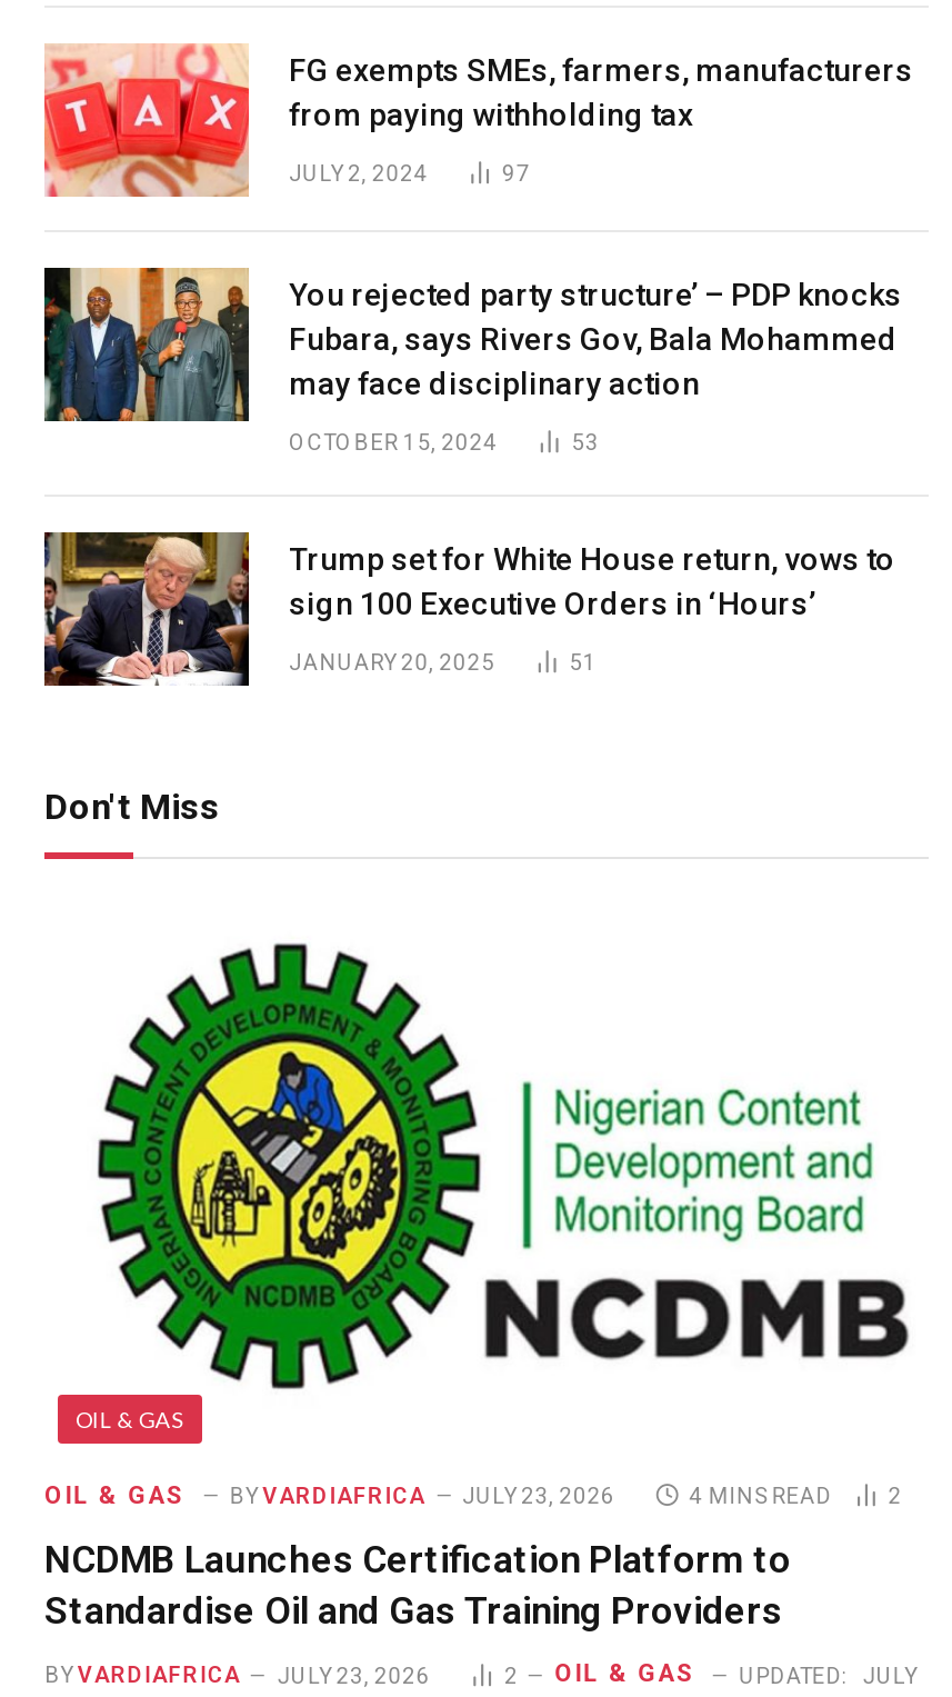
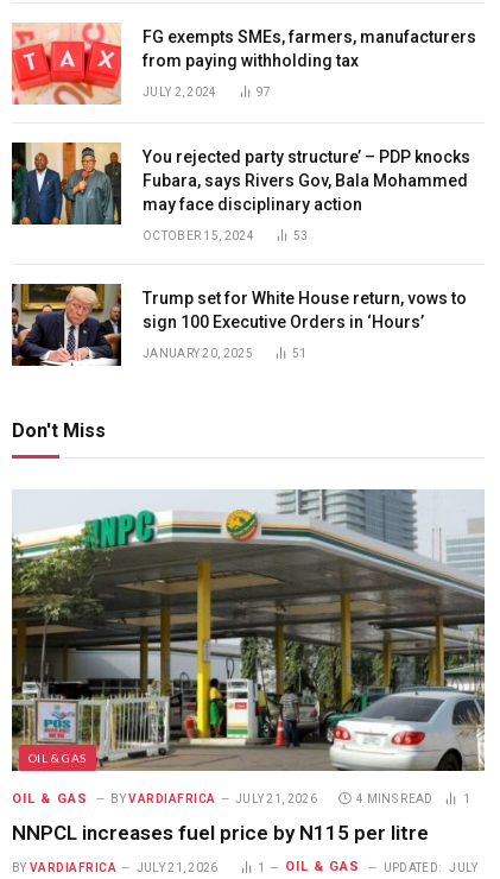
- [image]
- OIL & GAS BY VARDIAFRICA JULY 23, 2026
+ [image]
+ OIL & GAS BY VARDIAFRICA JULY 21, 2026

- 2
+ 1

- NCDMB Launches Certification Platform to
- Standardise Oil and Gas Training Providers
+ NNPCL increases fuel price by N115 per litre

- BY VARDIAFRICA JULY 23, 2026
+ BY VARDIAFRICA JULY 21, 2026

- 2 OIL & GAS UPDATED: JULY
+ 1 OIL & GAS UPDATED: JULY
